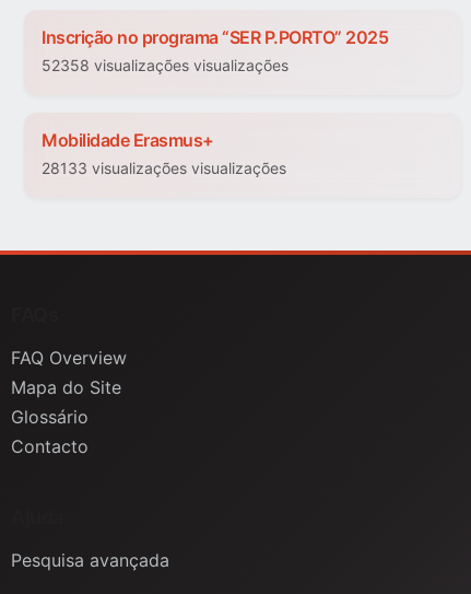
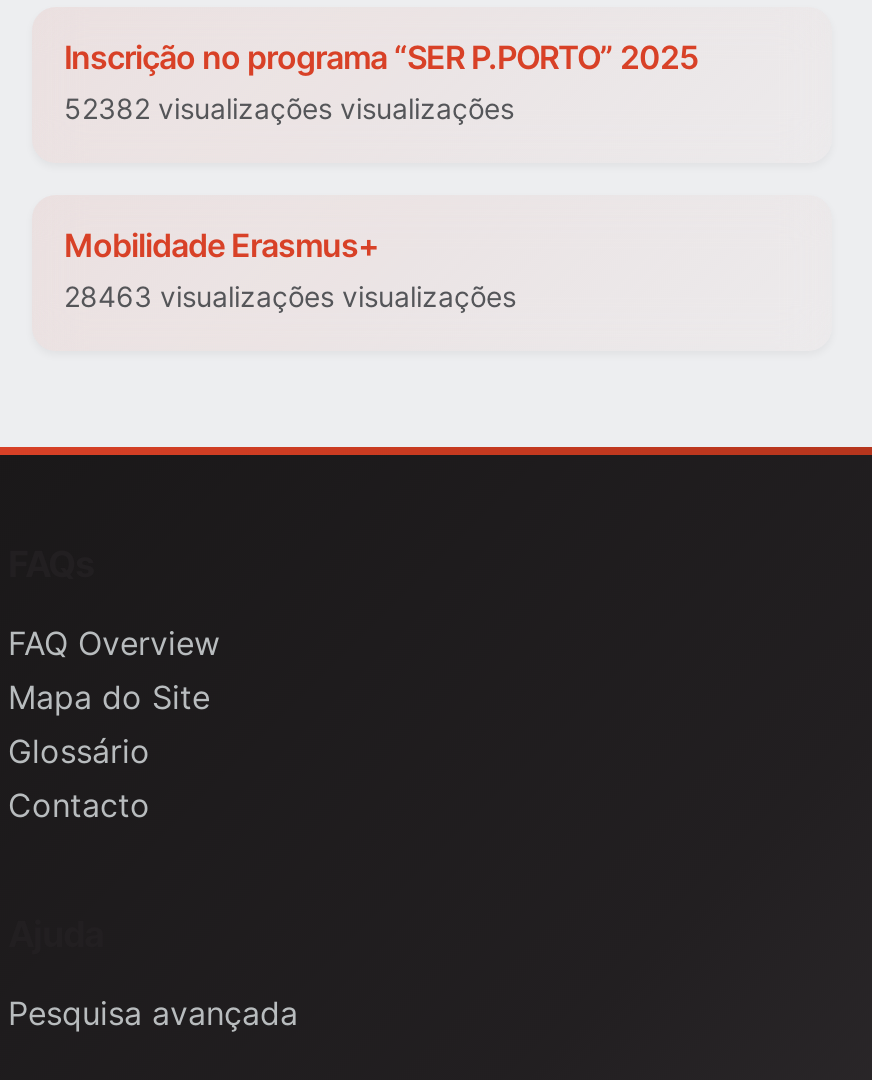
- 52358 visualizações visualizações
+ 52382 visualizações visualizações

- 28133 visualizações visualizações
+ 28463 visualizações visualizações
